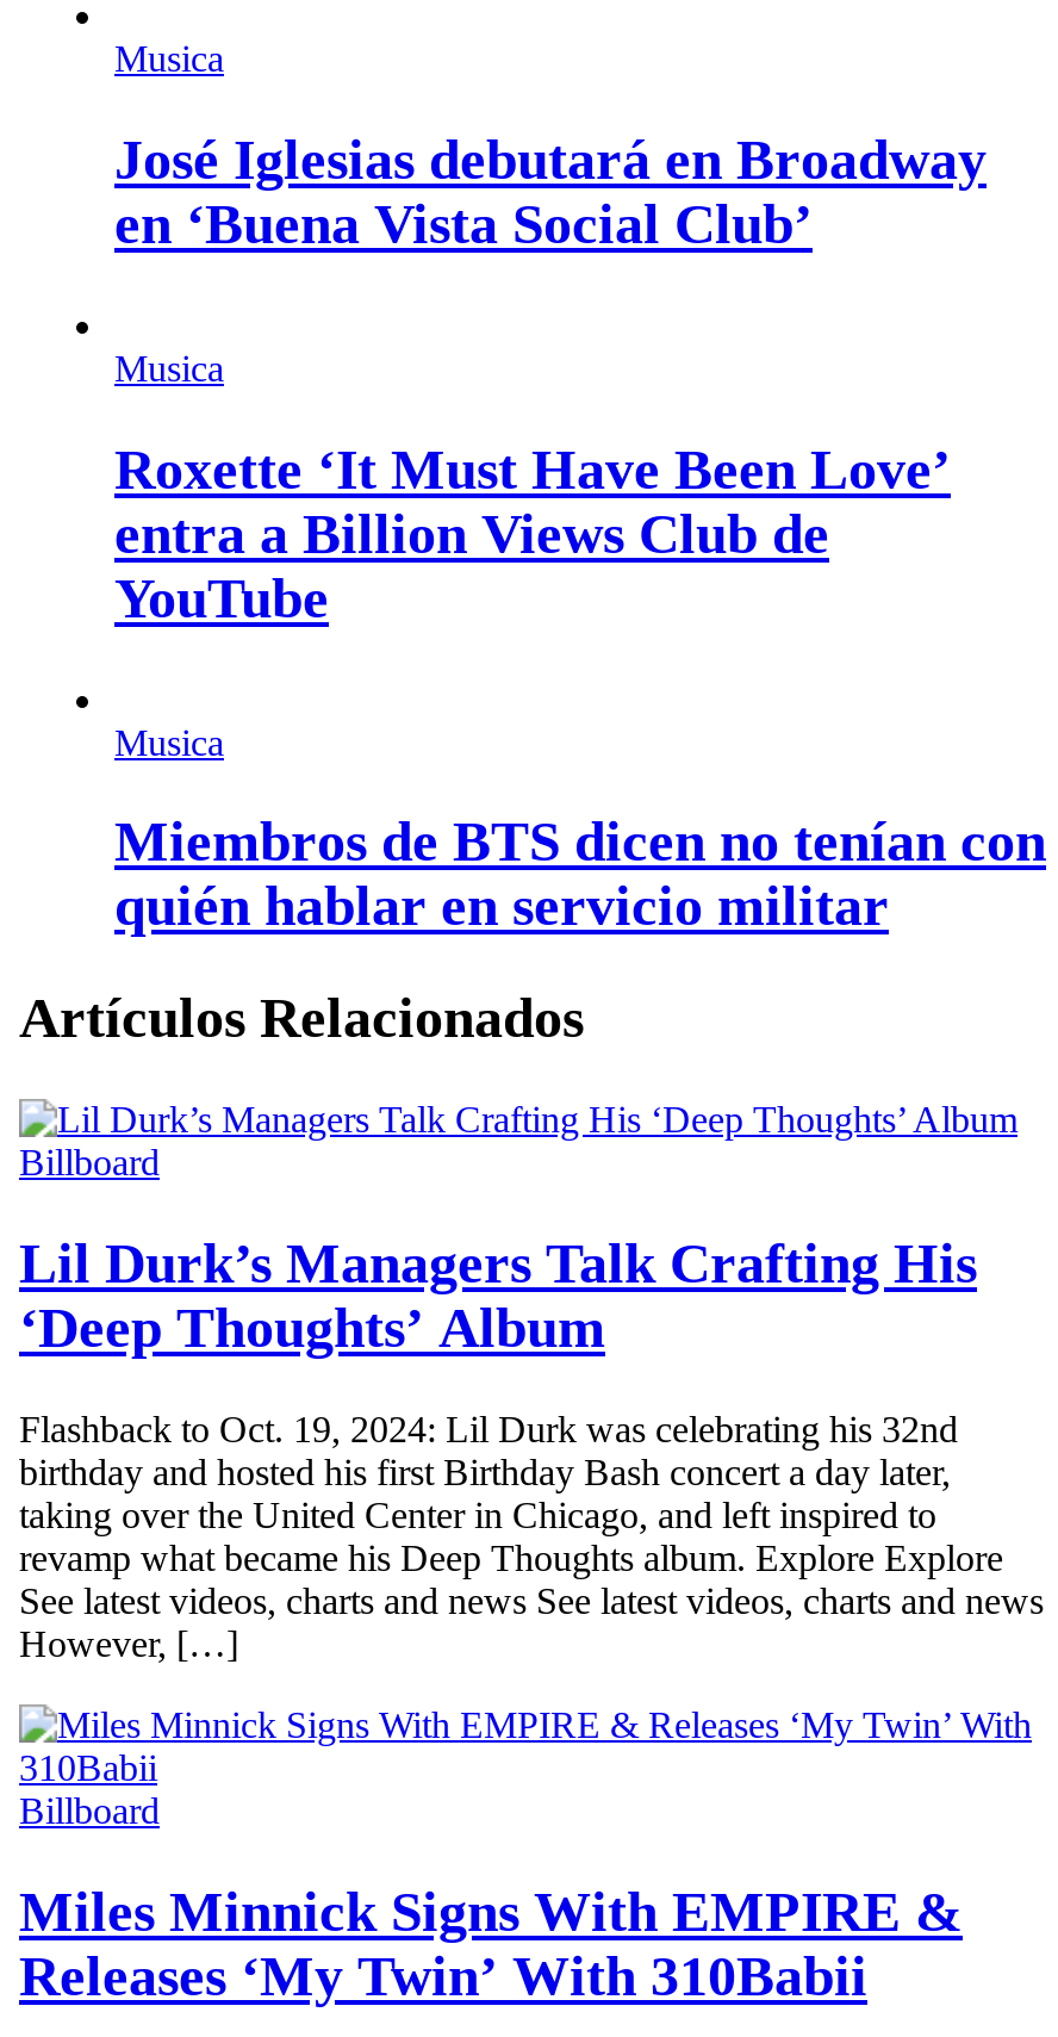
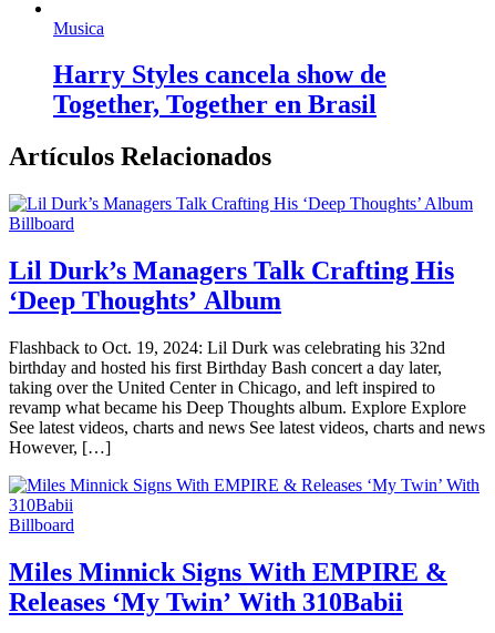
- José Iglesias debutará en Broadway
- en ‘Buena Vista Social Club’
- Musica
- Roxette ‘It Must Have Been Love’
- entra a Billion Views Club de
- YouTube
- Musica
- Miembros de BTS dicen no tenían con
- quién hablar en servicio militar
+ Harry Styles cancela show de
+ Together, Together en Brasil
